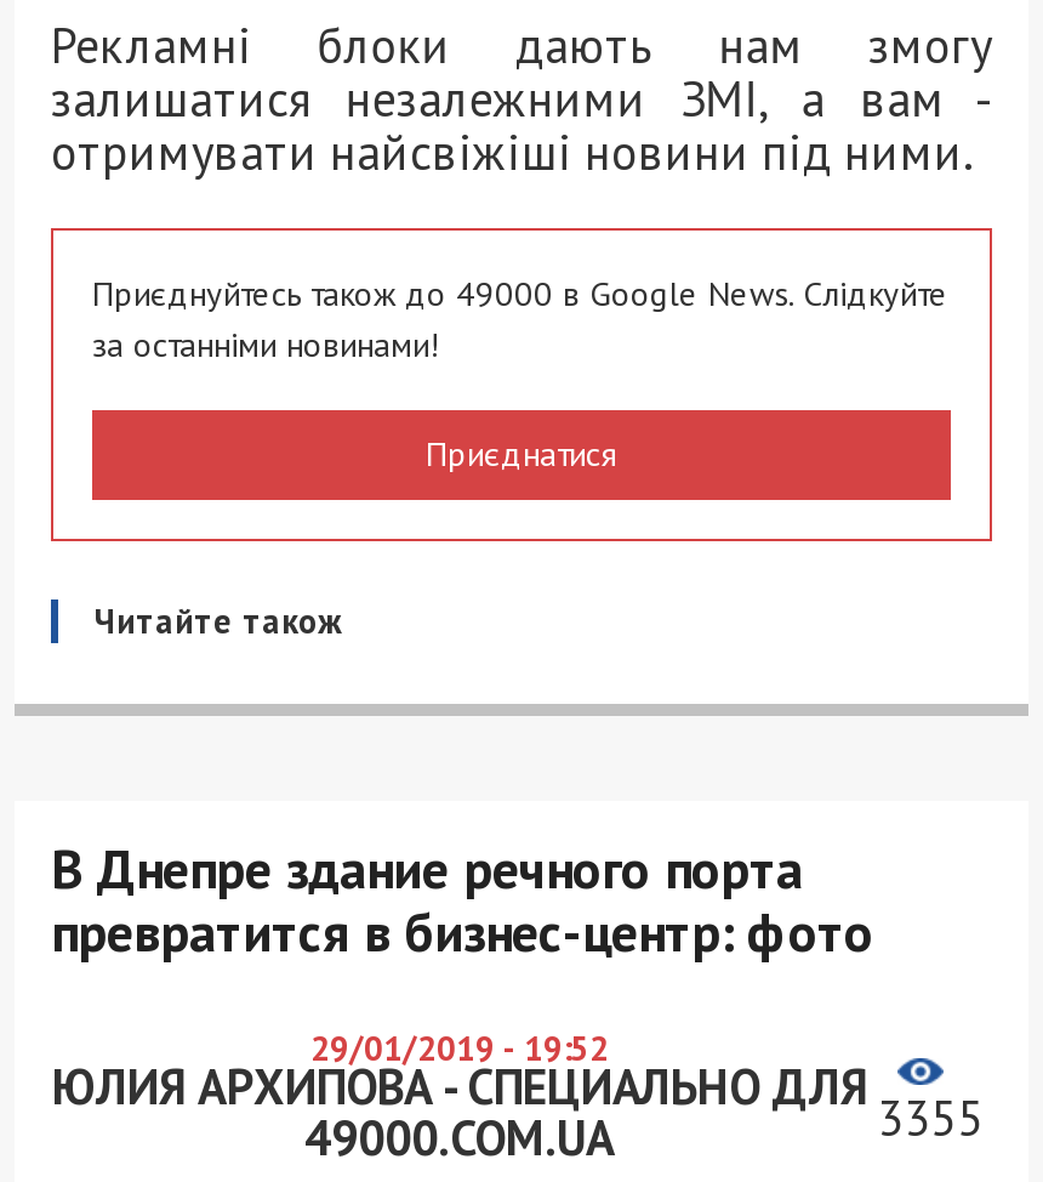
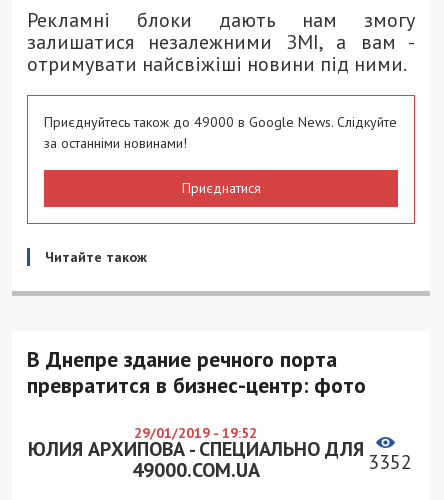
- ЮЛИЯ АРХИПОВА - СПЕЦИАЛЬНО ДЛЯ 3355
+ ЮЛИЯ АРХИПОВА - СПЕЦИАЛЬНО ДЛЯ 3352
